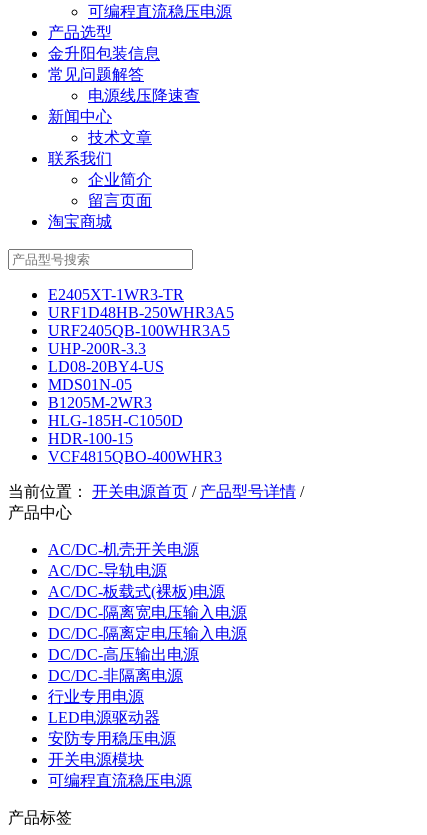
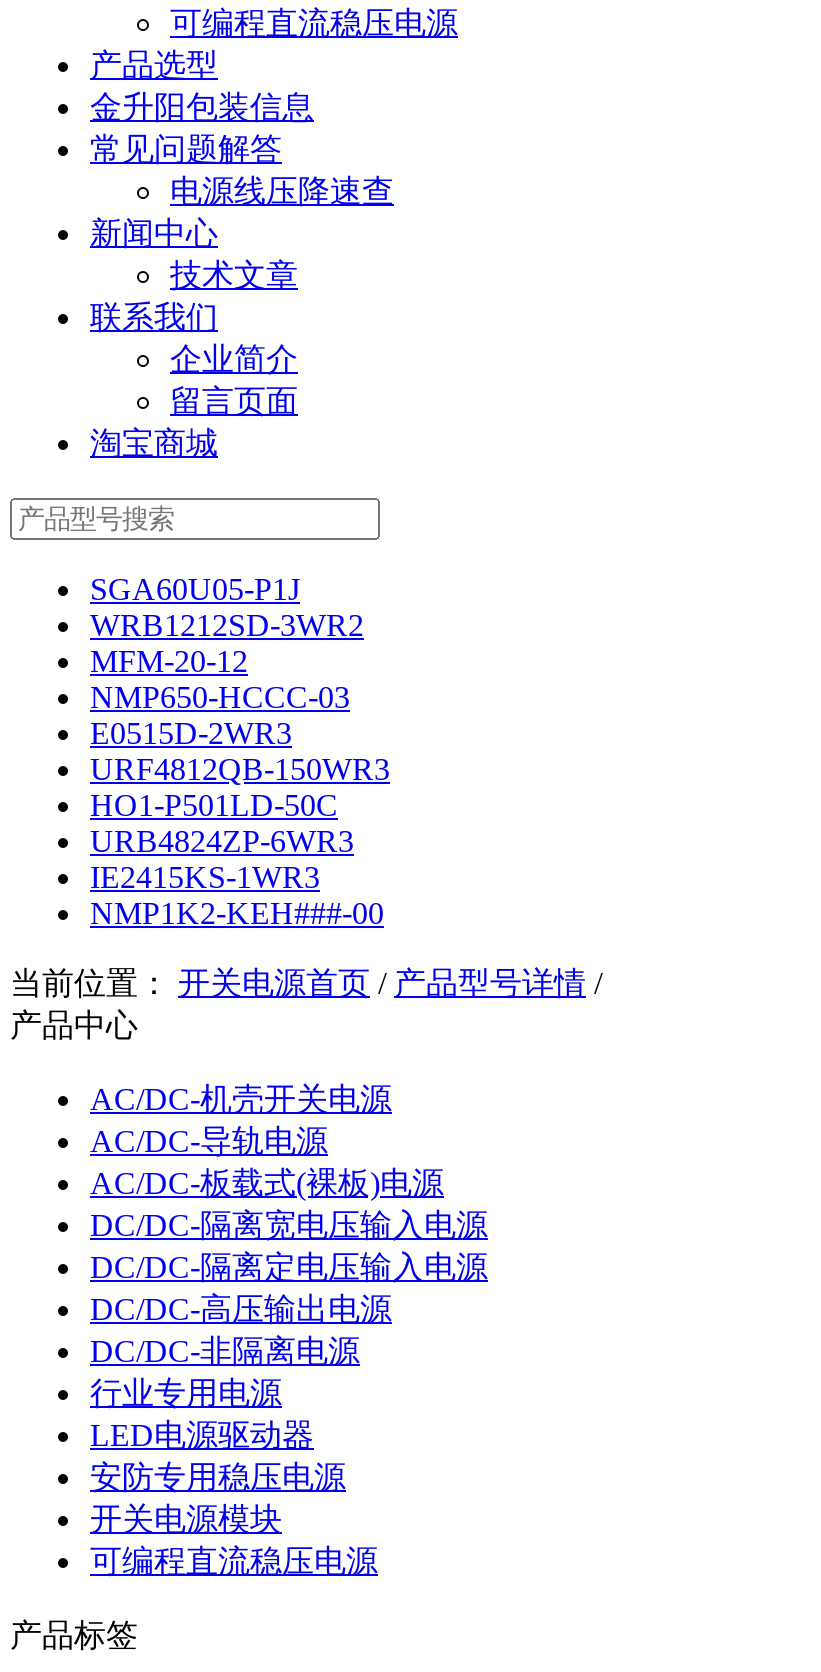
- E2405XT-1WR3-TR
- URF1D48HB-250WHR3A5
- URF2405QB-100WHR3A5
- UHP-200R-3.3
- LD08-20BY4-US
- MDS01N-05
- B1205M-2WR3
- HLG-185H-C1050D
- HDR-100-15
- VCF4815QBO-400WHR3
+ SGA60U05-P1J
+ WRB1212SD-3WR2
+ MFM-20-12
+ NMP650-HCCC-03
+ E0515D-2WR3
+ URF4812QB-150WR3
+ HO1-P501LD-50C
+ URB4824ZP-6WR3
+ IE2415KS-1WR3
+ NMP1K2-KEH###-00
